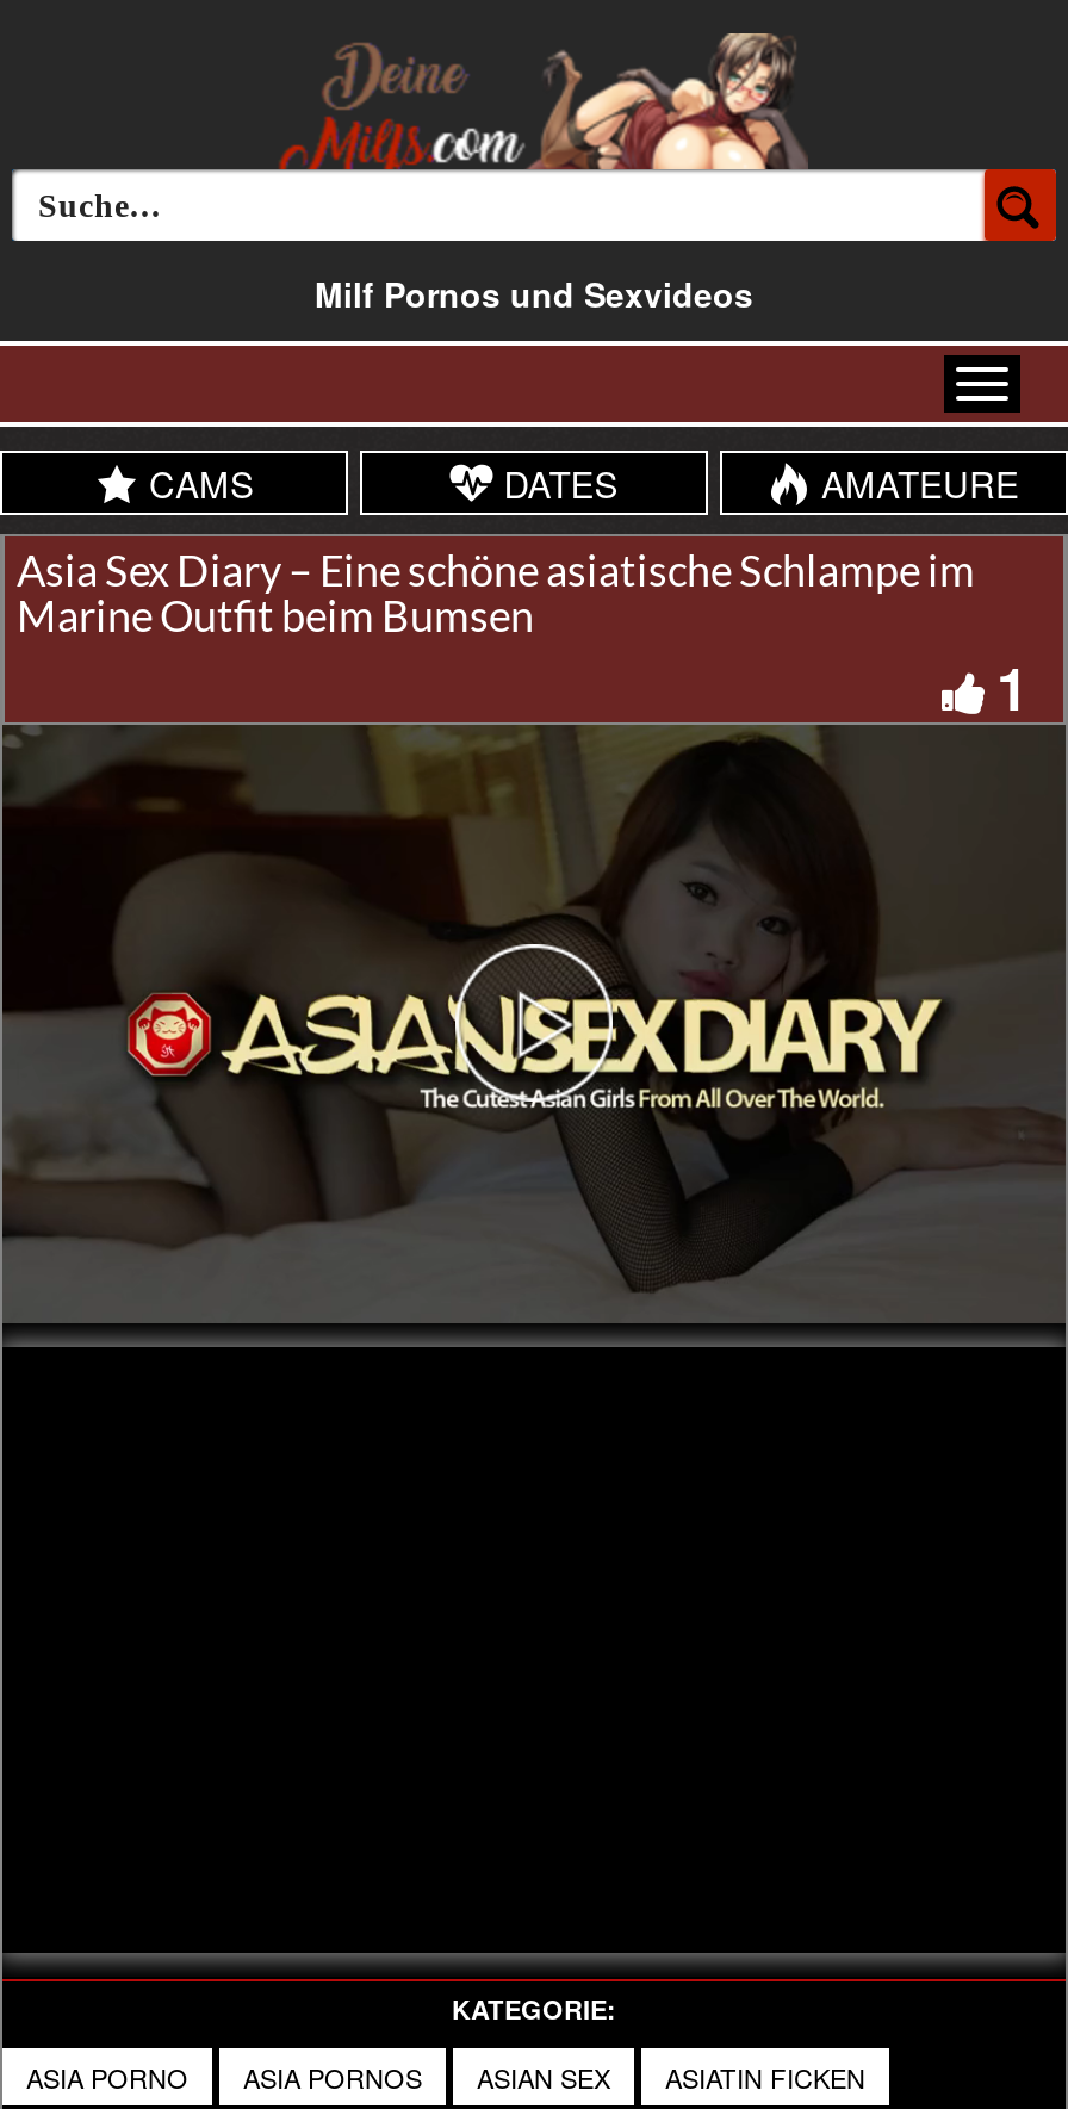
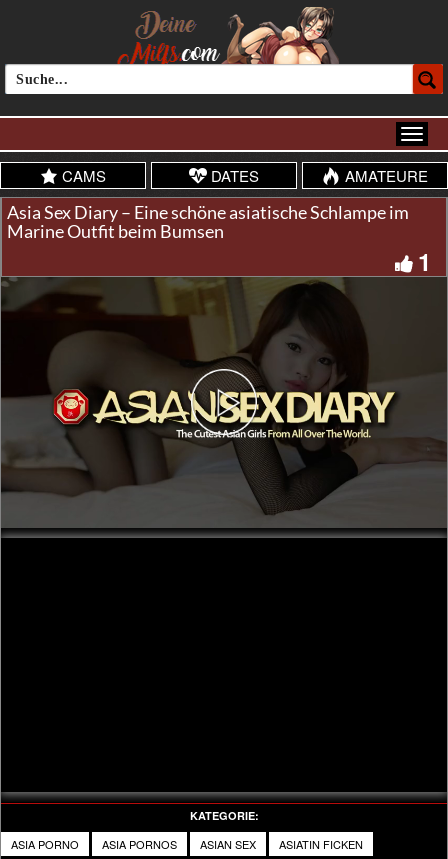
- Milf Pornos und Sexvideos
